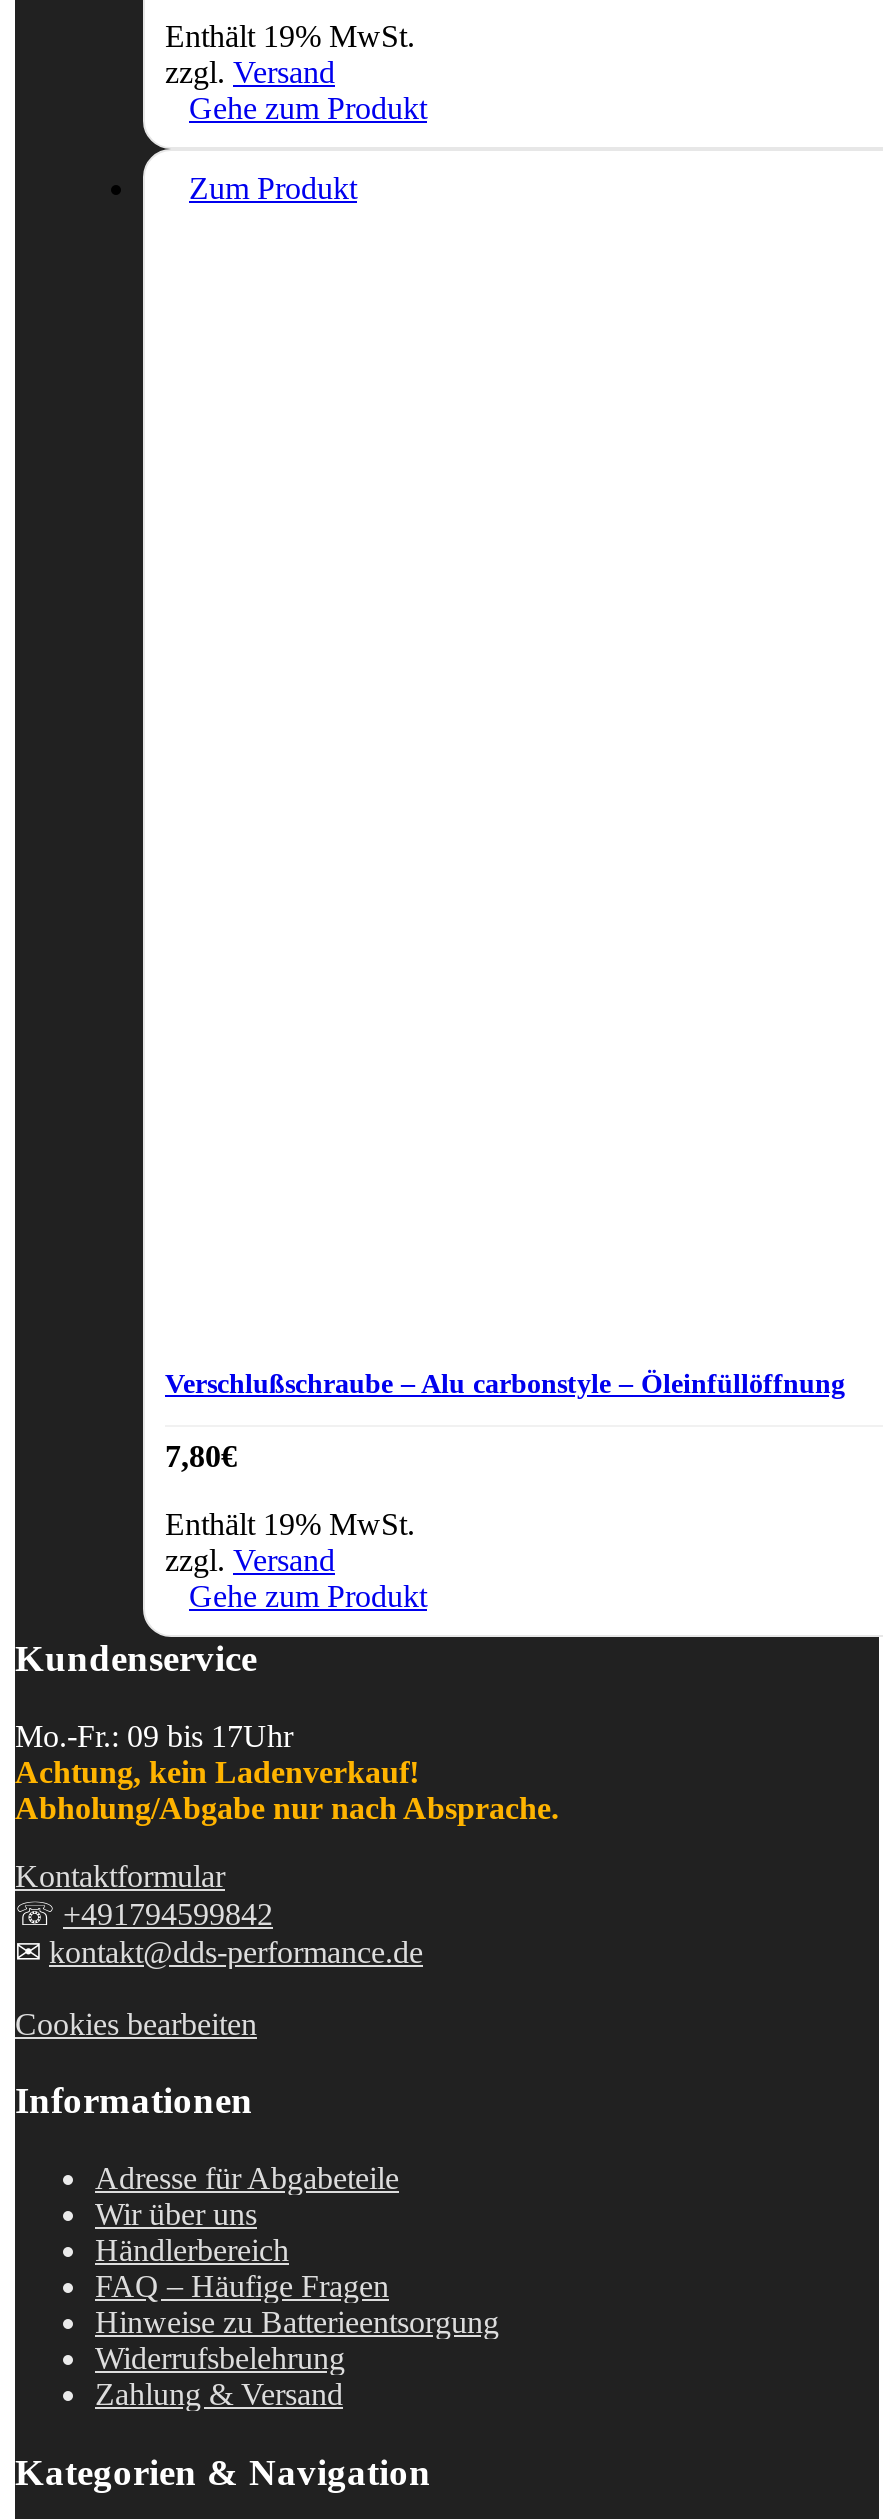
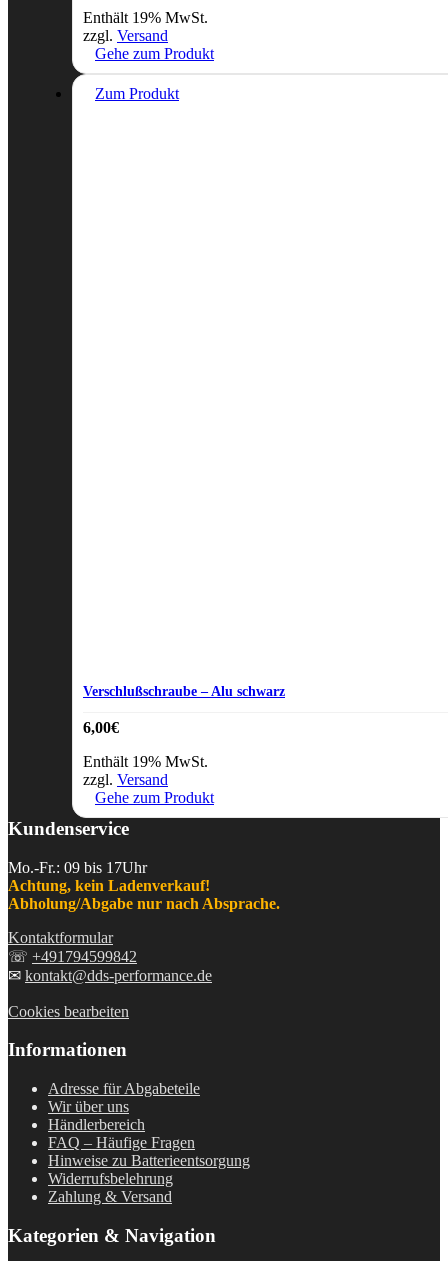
- Verschlußschraube – Alu carbonstyle – Öleinfüllöffnung
+ Verschlußschraube – Alu schwarz

- 7,80€
+ 6,00€
